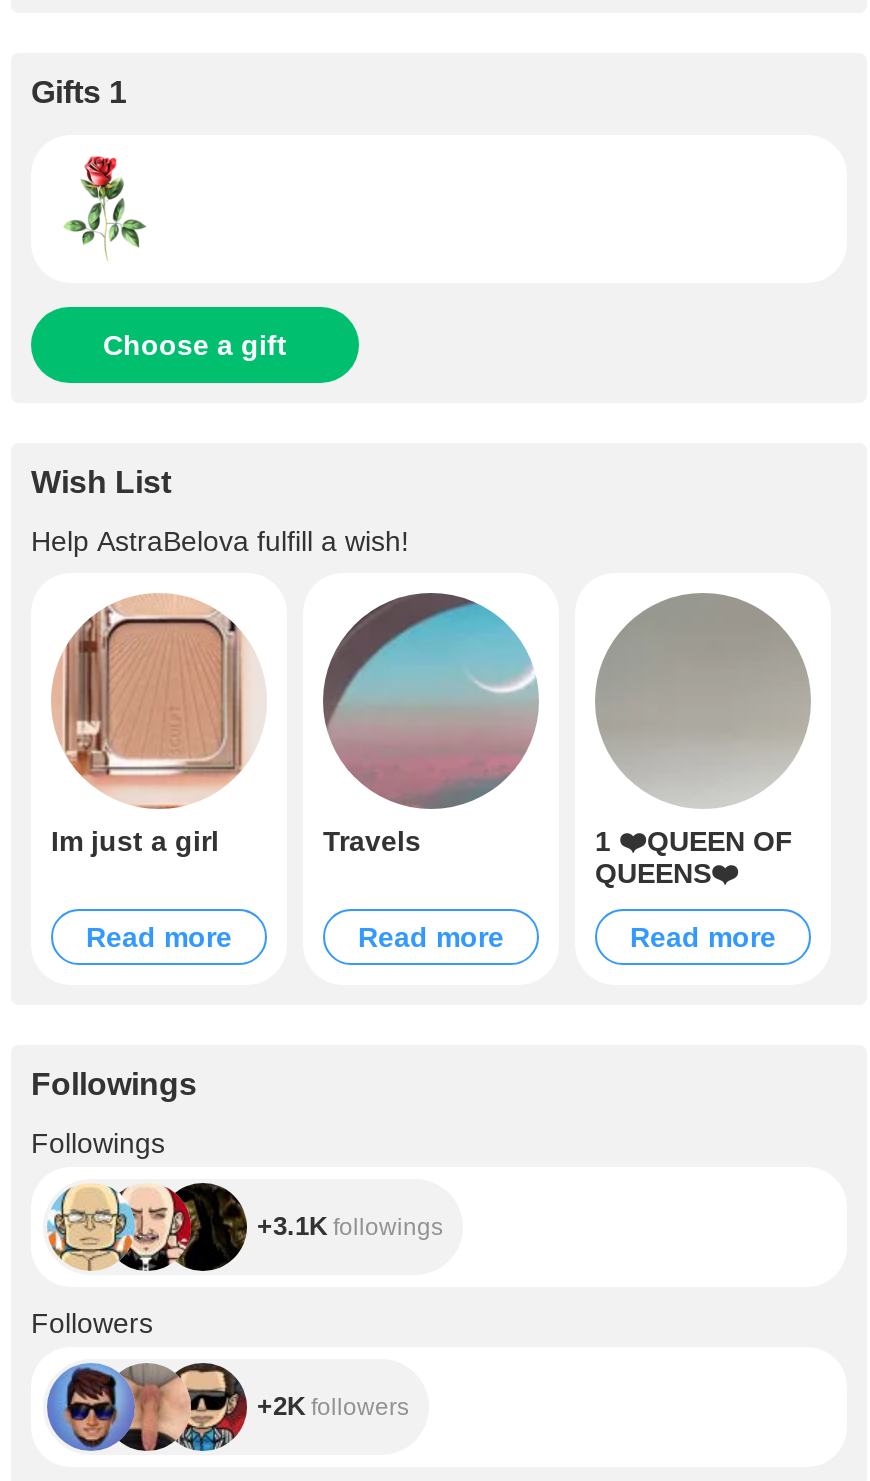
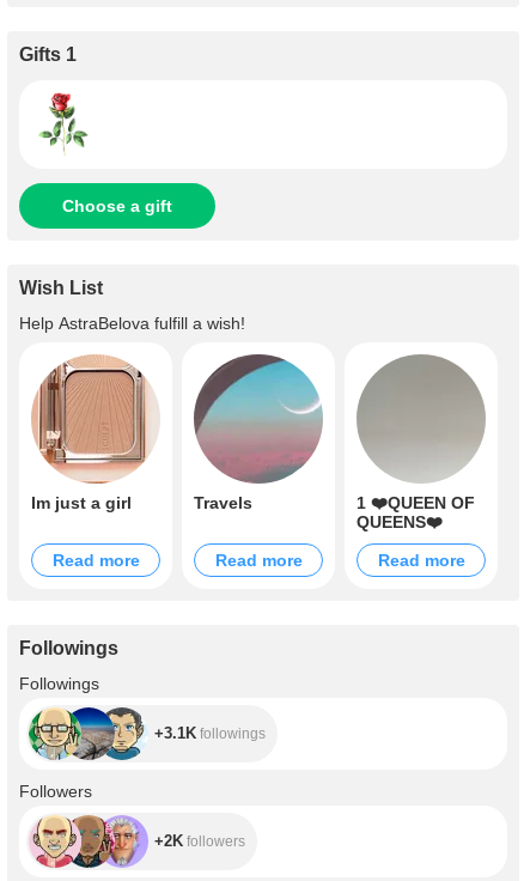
- [image]
+ [image]

- [image]
+ [image]
